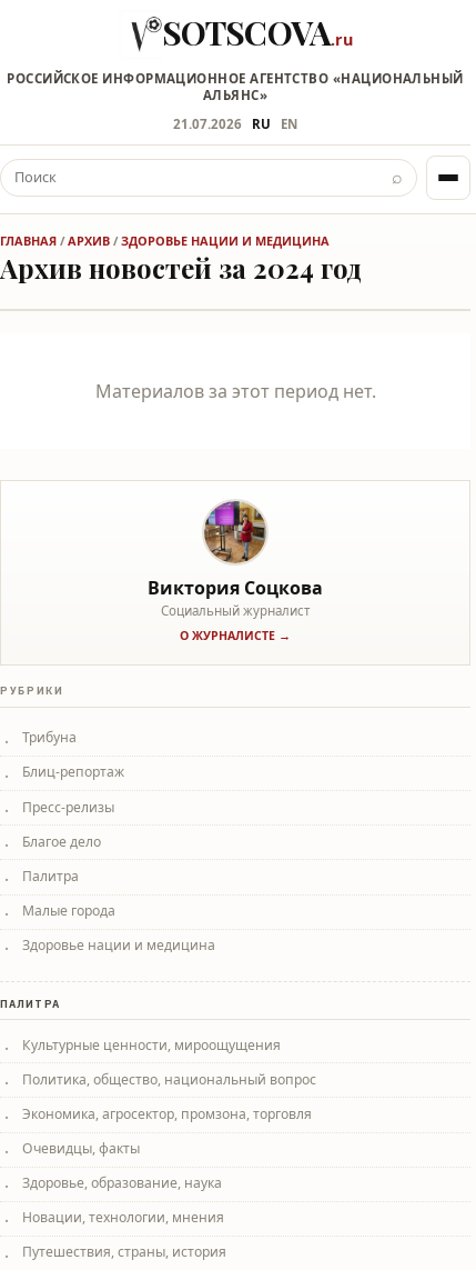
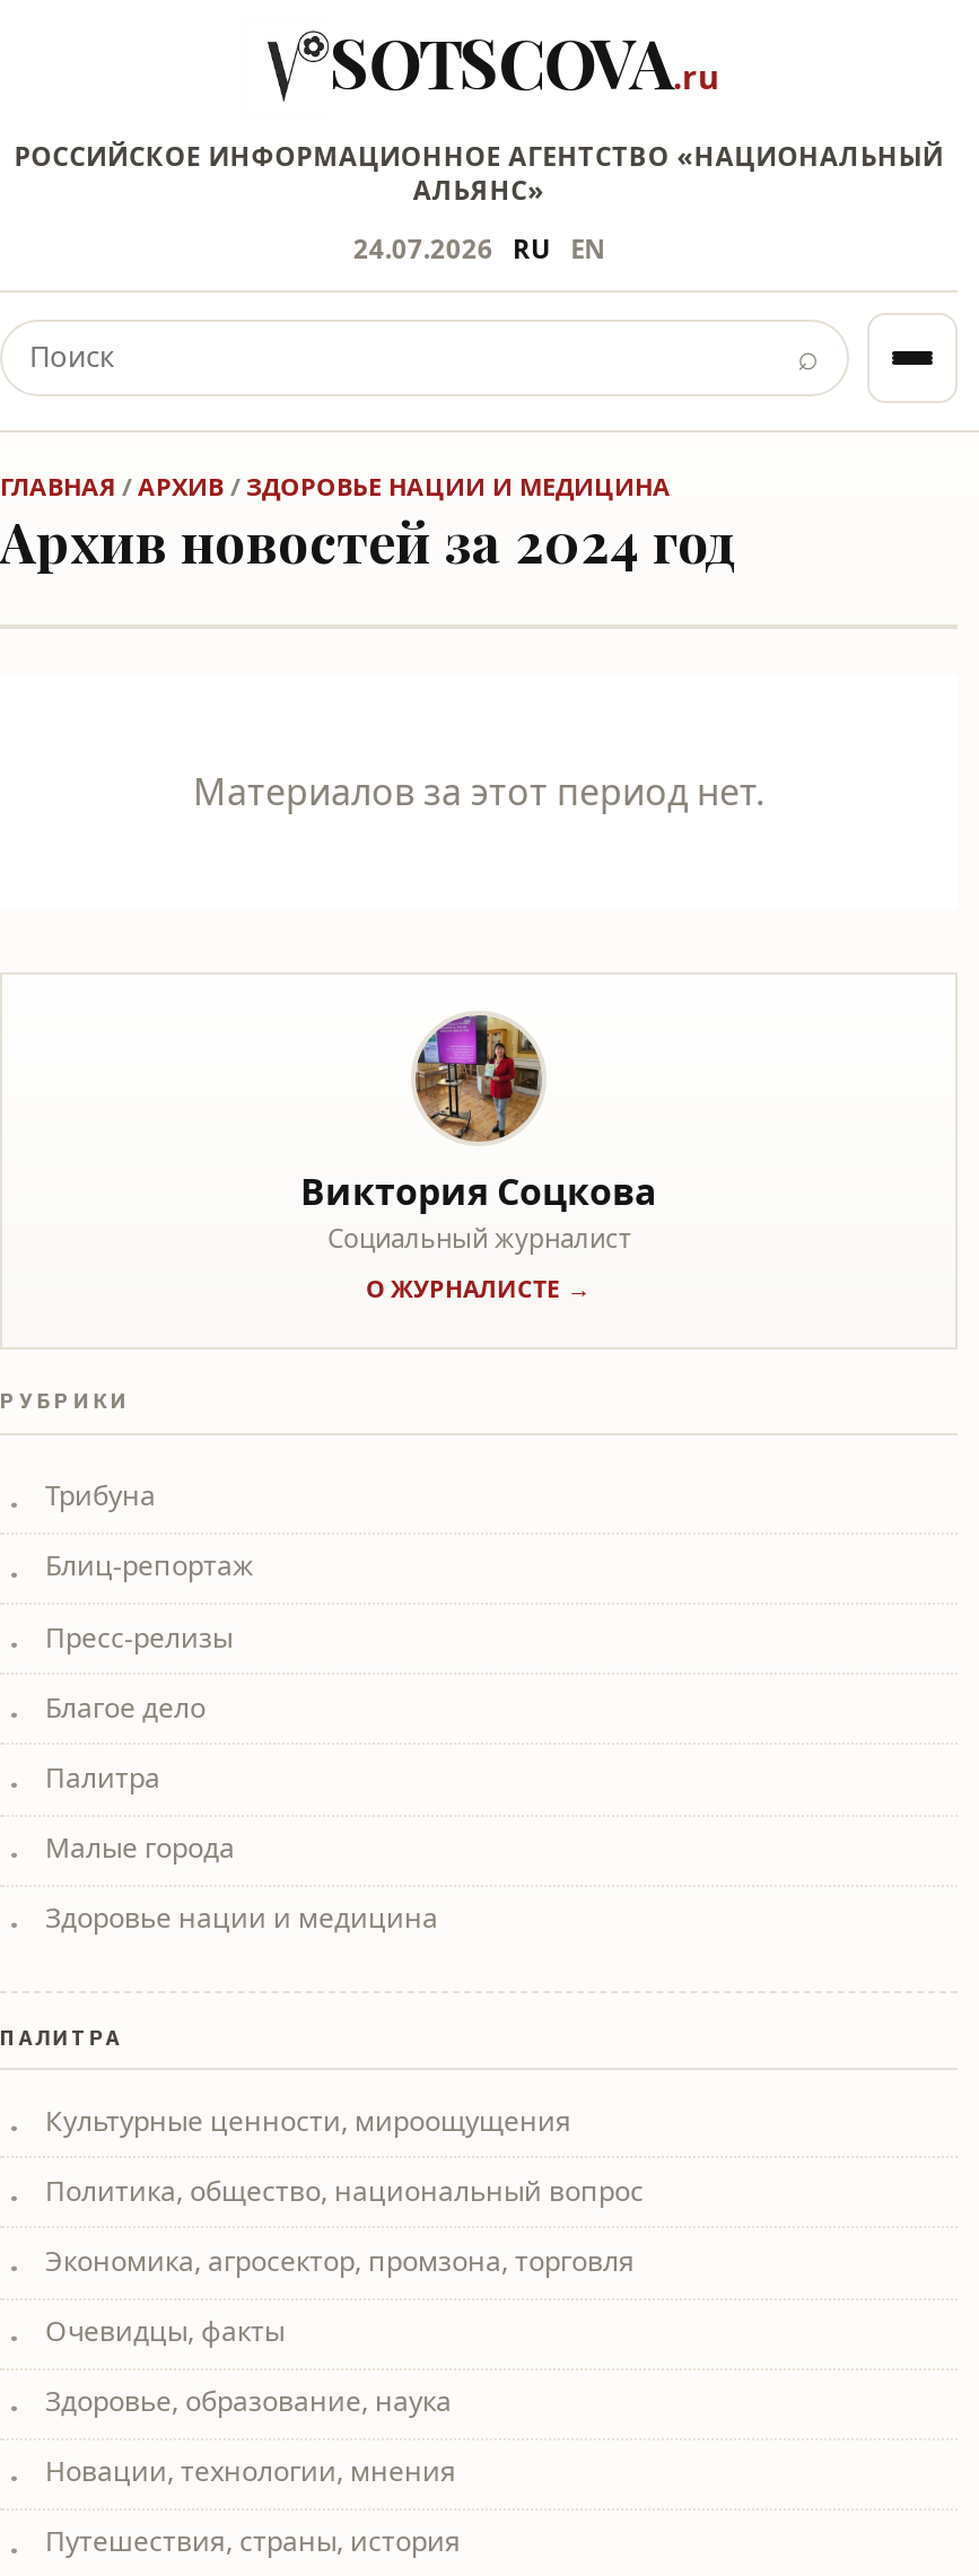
- 21.07.2026 RU EN
+ 24.07.2026 RU EN
